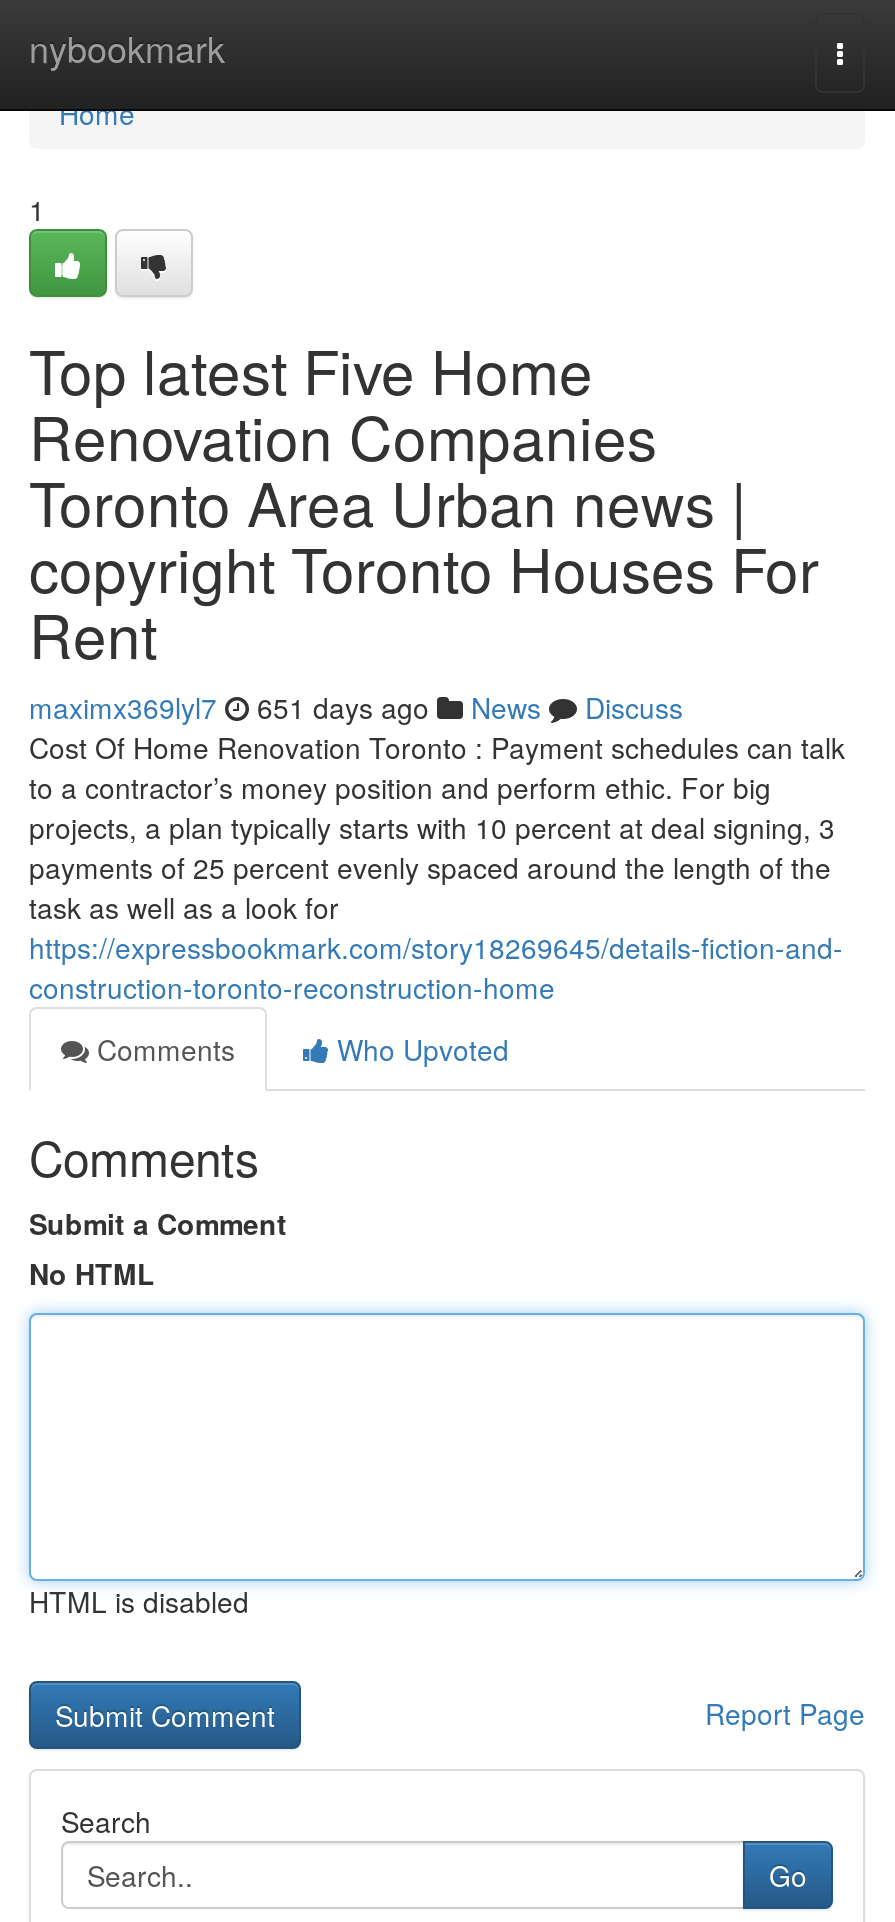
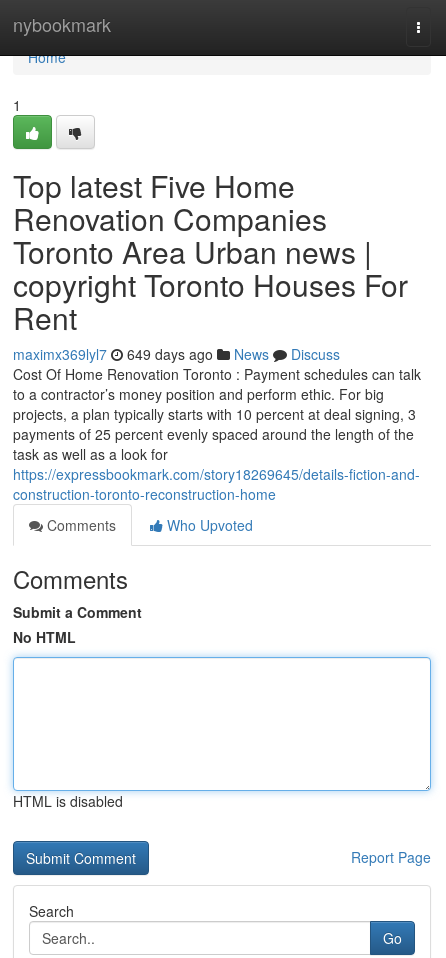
- maximx369lyl7 651 days ago News Discuss
+ maximx369lyl7 649 days ago News Discuss
